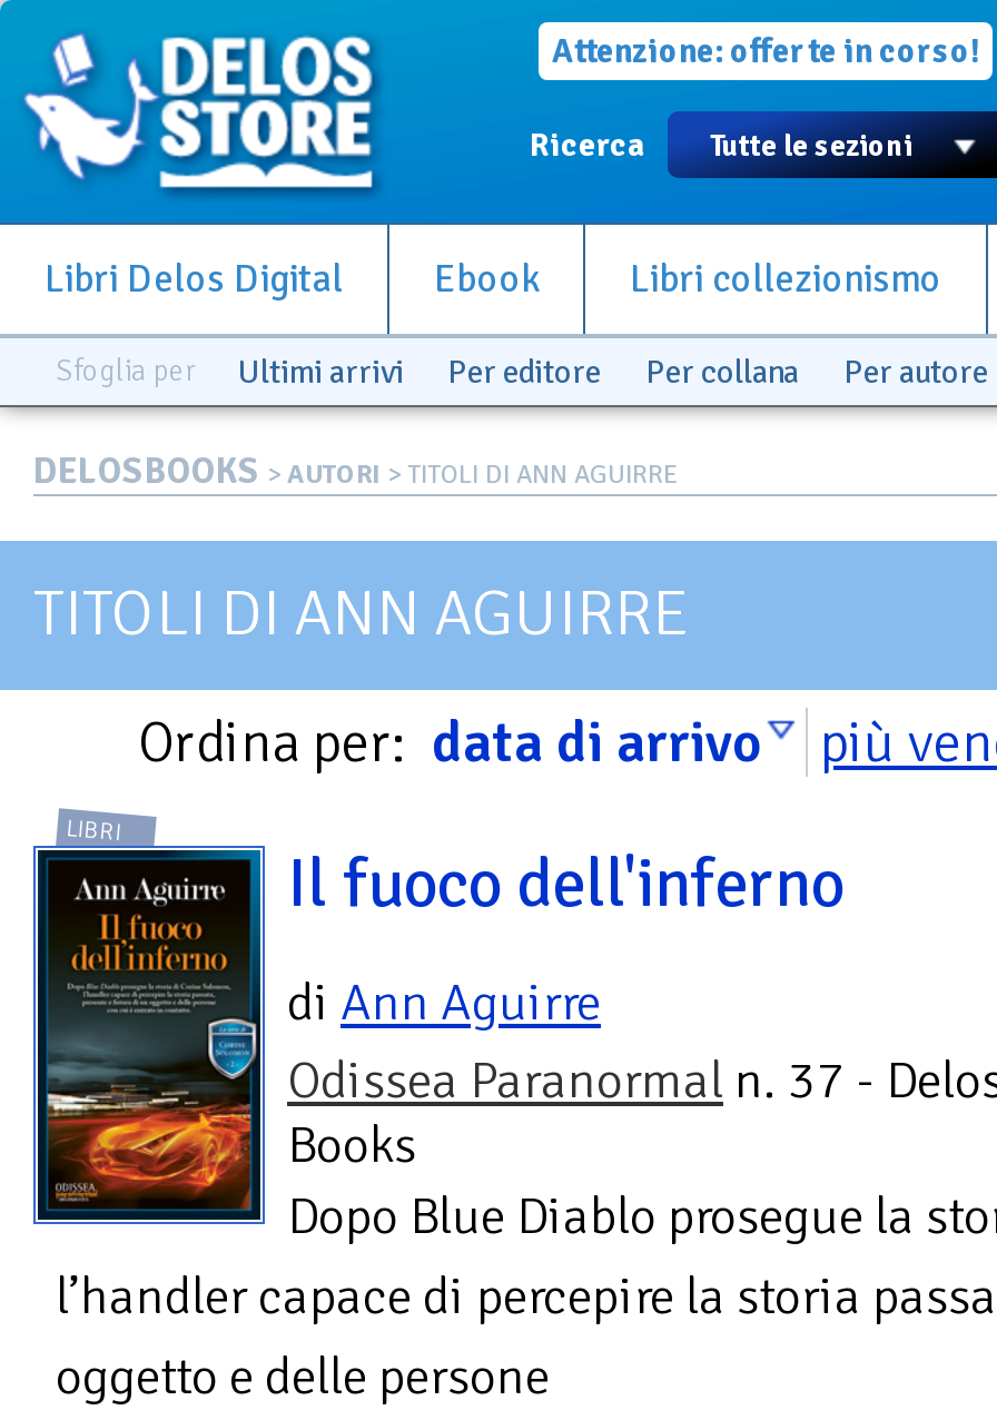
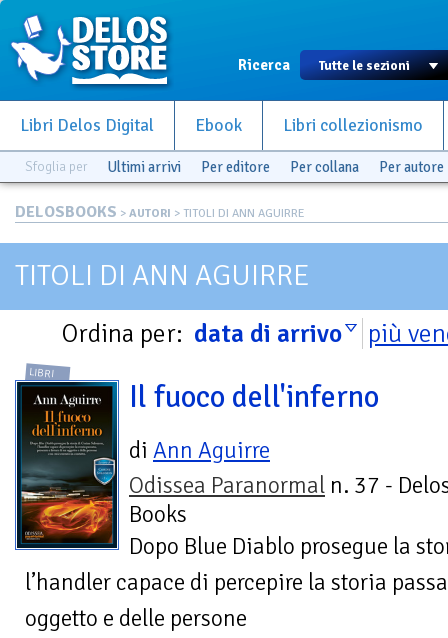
- Attenzione: offerte in corso!
